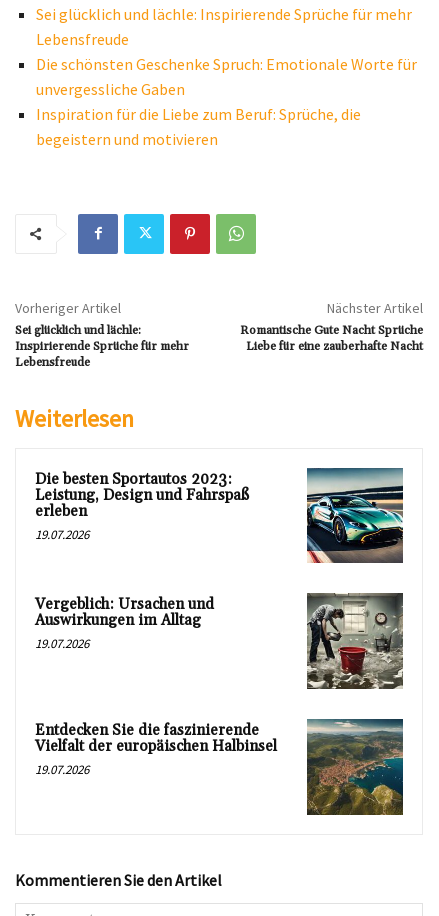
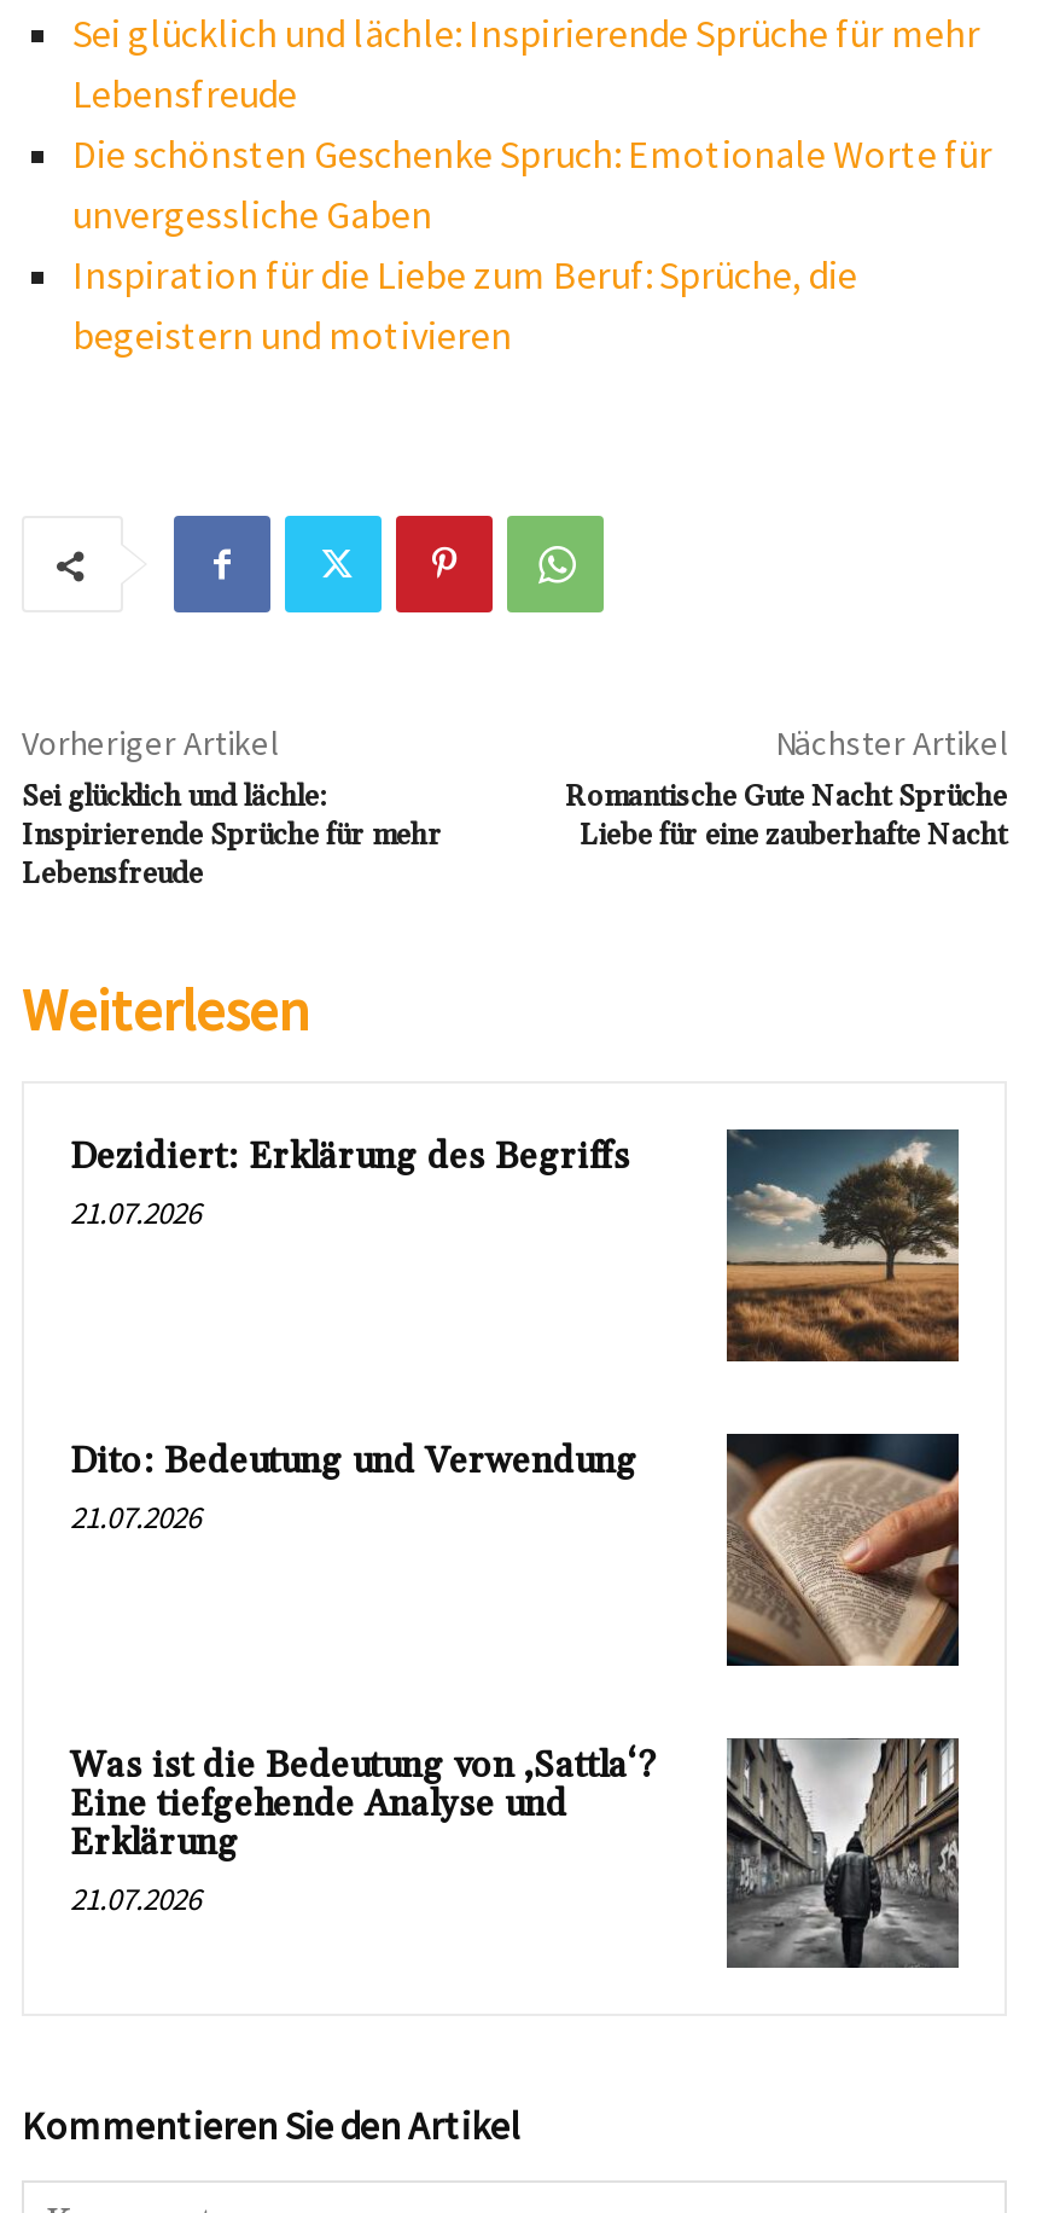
- Die besten Sportautos 2023:
- Leistung, Design und Fahrspaß
- erleben
- 19.07.2026
+ Dezidiert: Erklärung des Begriffs
+ 21.07.2026

- [image]
+ [image]

- Vergeblich: Ursachen und
- Auswirkungen im Alltag
- 19.07.2026
+ Dito: Bedeutung und Verwendung
+ 21.07.2026

- [image]
+ [image]

- [image]
- Entdecken Sie die faszinierende
- Vielfalt der europäischen Halbinsel
- 19.07.2026
+ [image]
+ Was ist die Bedeutung von ‚Sattla‘?
+ Eine tiefgehende Analyse und
+ Erklärung
+ 21.07.2026
